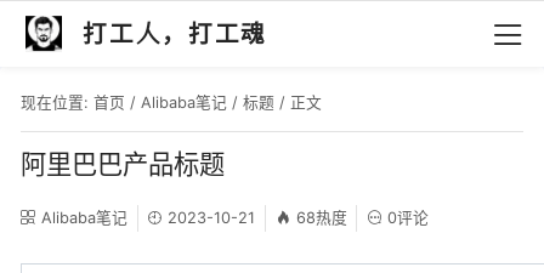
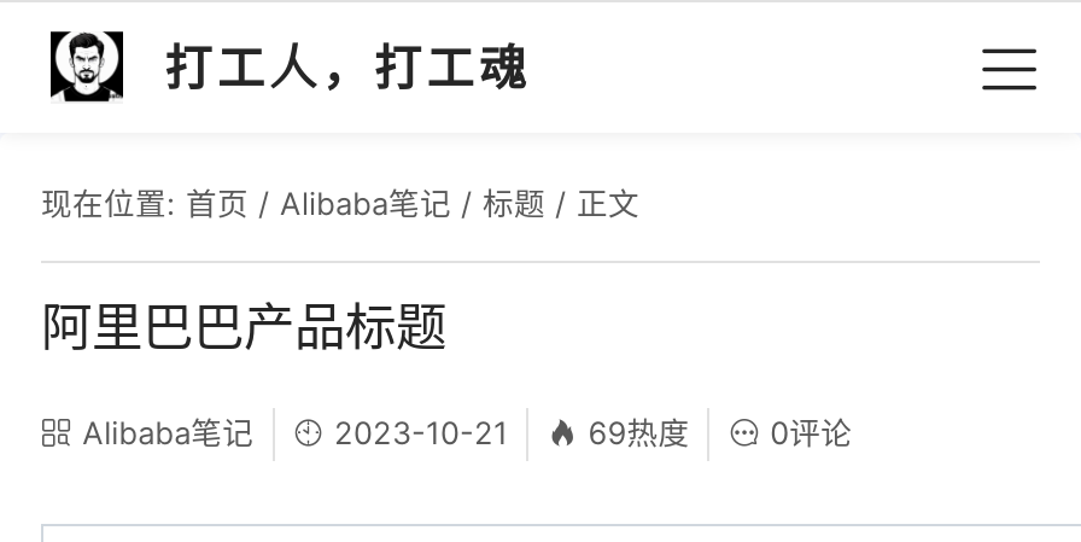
- 68热度
+ 69热度
